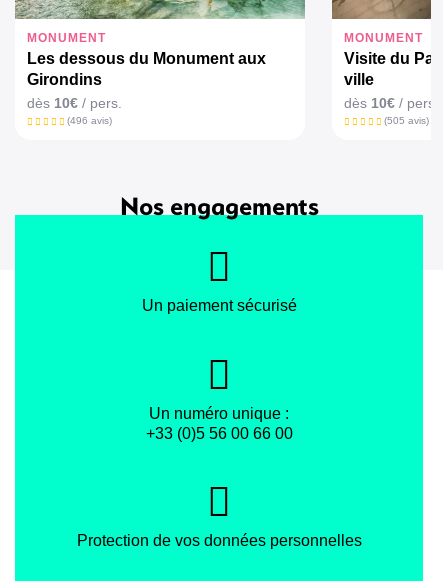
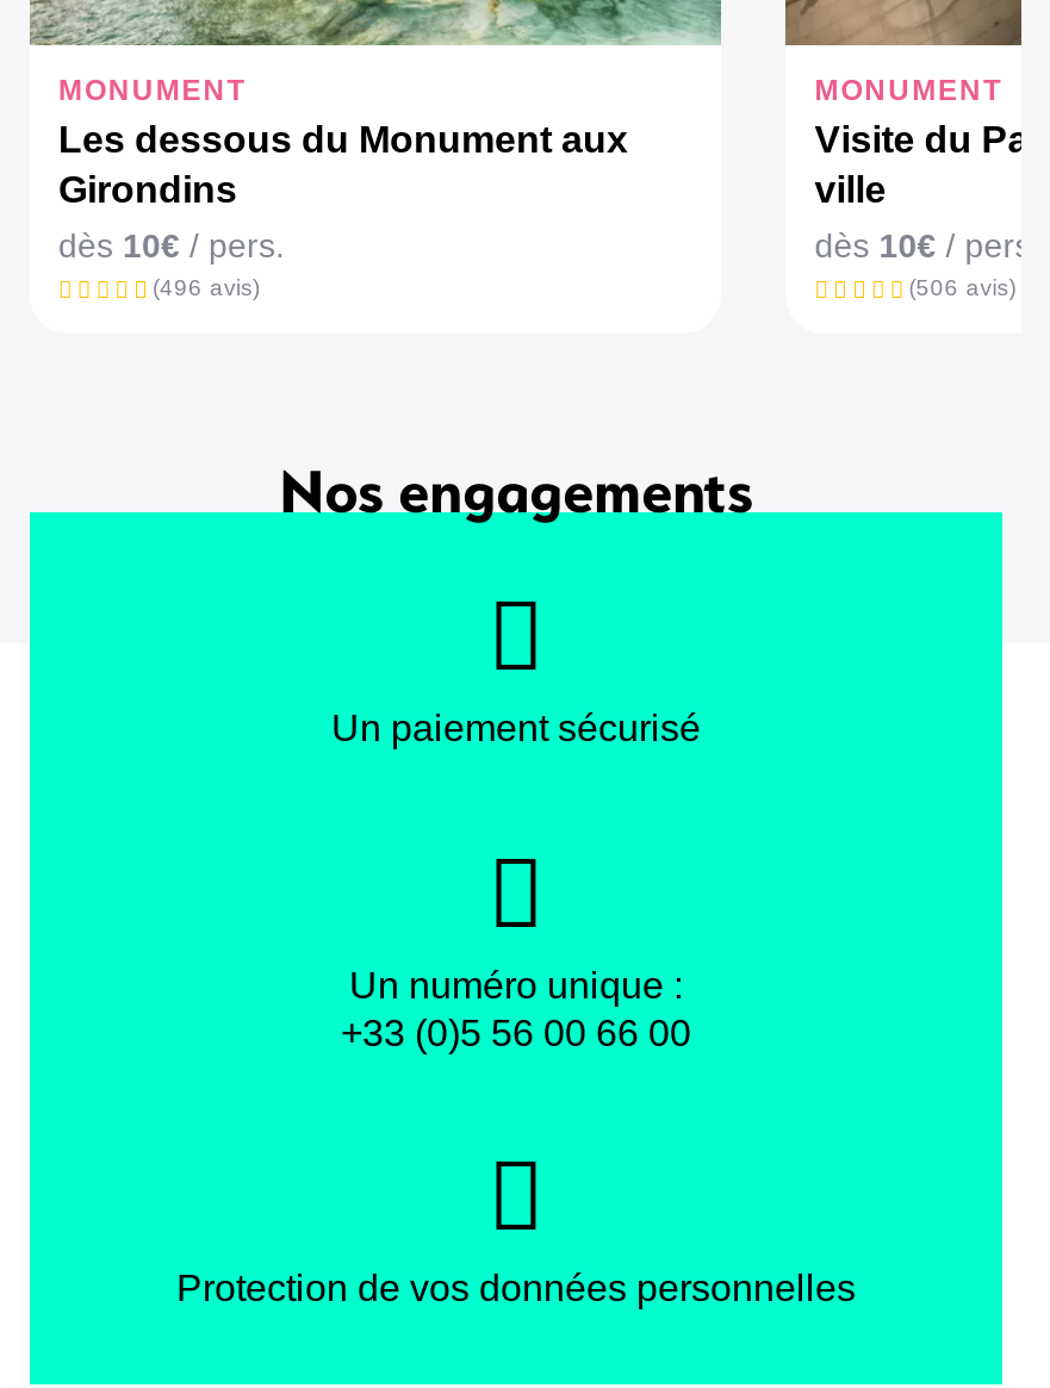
- (505 avis)
+ (506 avis)
